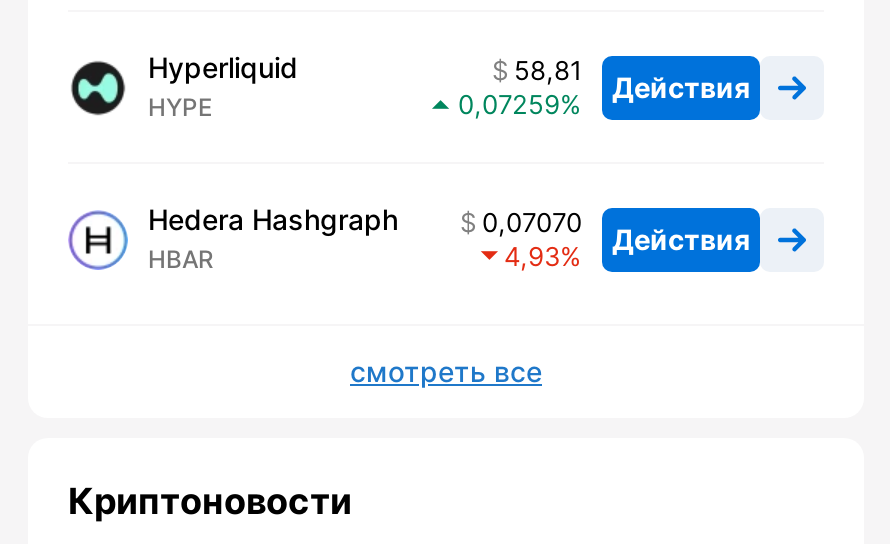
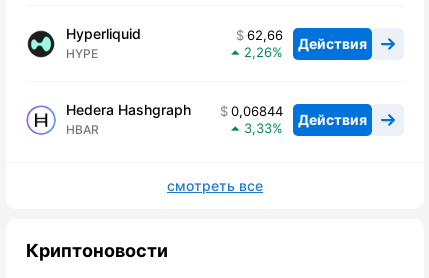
- 58,81 Действия
+ 62,66 Действия

- 0,07259
+ 2,26

- 0,07070 Действия
+ 0,06844 Действия

- 4,93
+ 3,33
